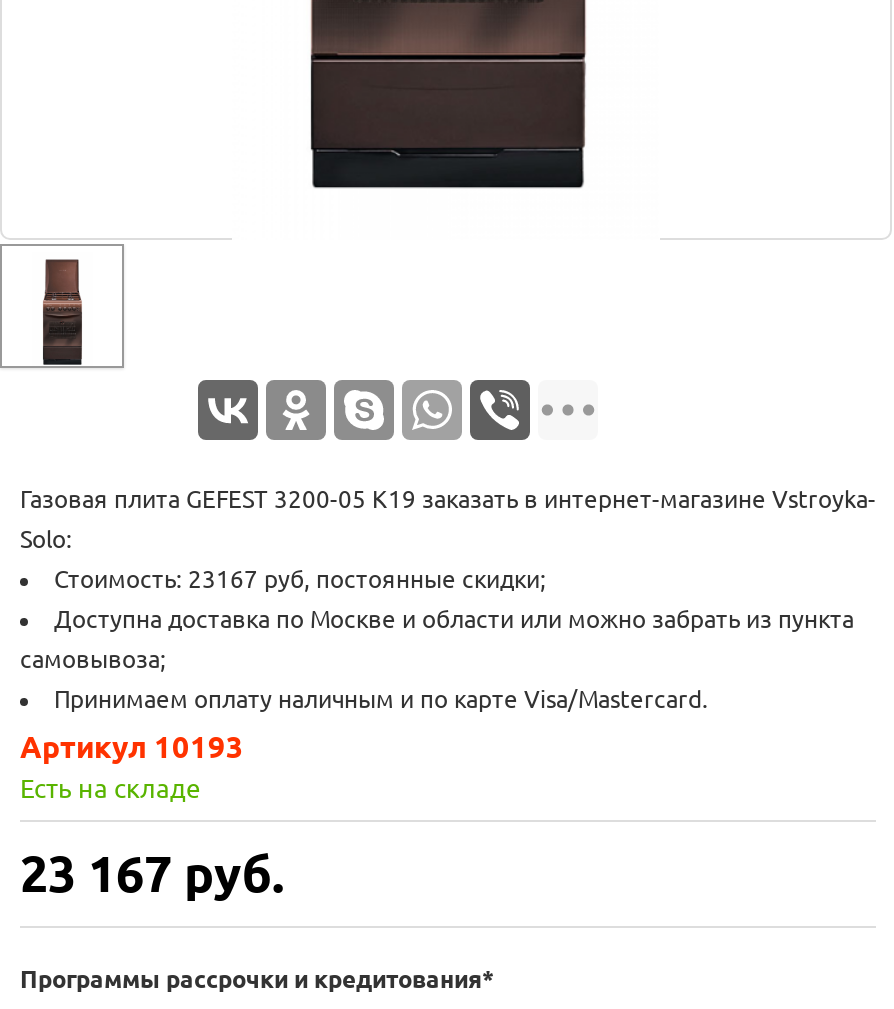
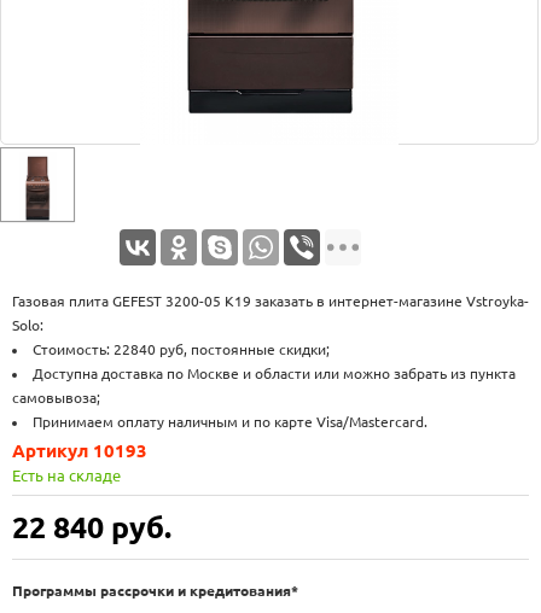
- Стоимость: 23167 руб, постоянные скидки;
+ Стоимость: 22840 руб, постоянные скидки;

- 23 167 руб.
+ 22 840 руб.
